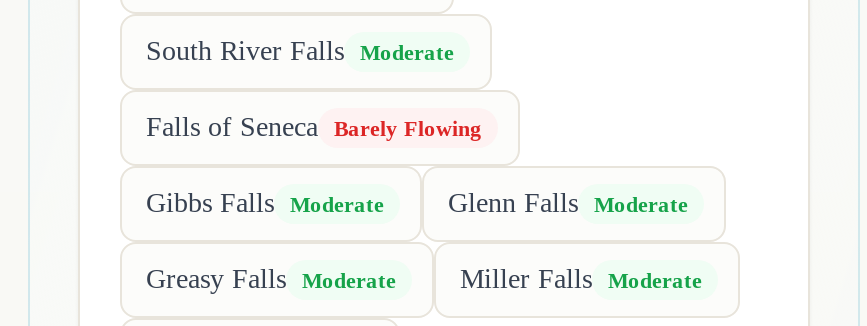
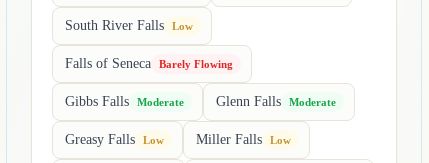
- Moderate
+ Low

- Moderate
+ Low

- Moderate
+ Low
